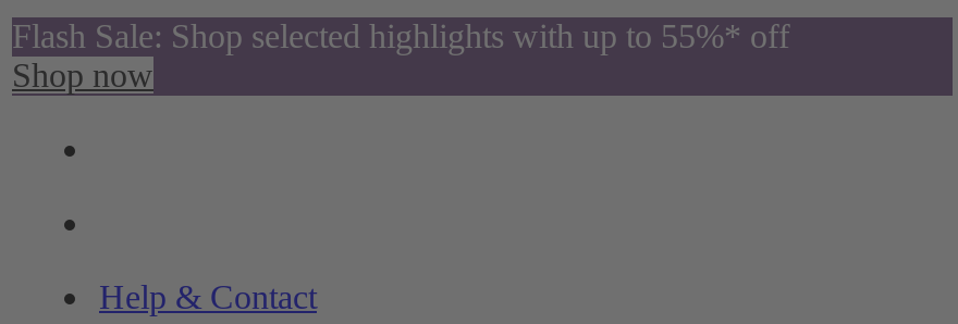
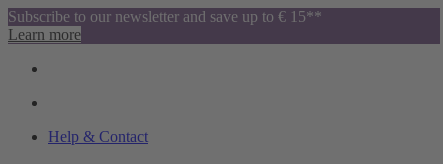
- Flash Sale: Shop selected highlights with up to 55%* off
- Shop now
+ Subscribe to our newsletter and save up to € 15**
+ Learn more
